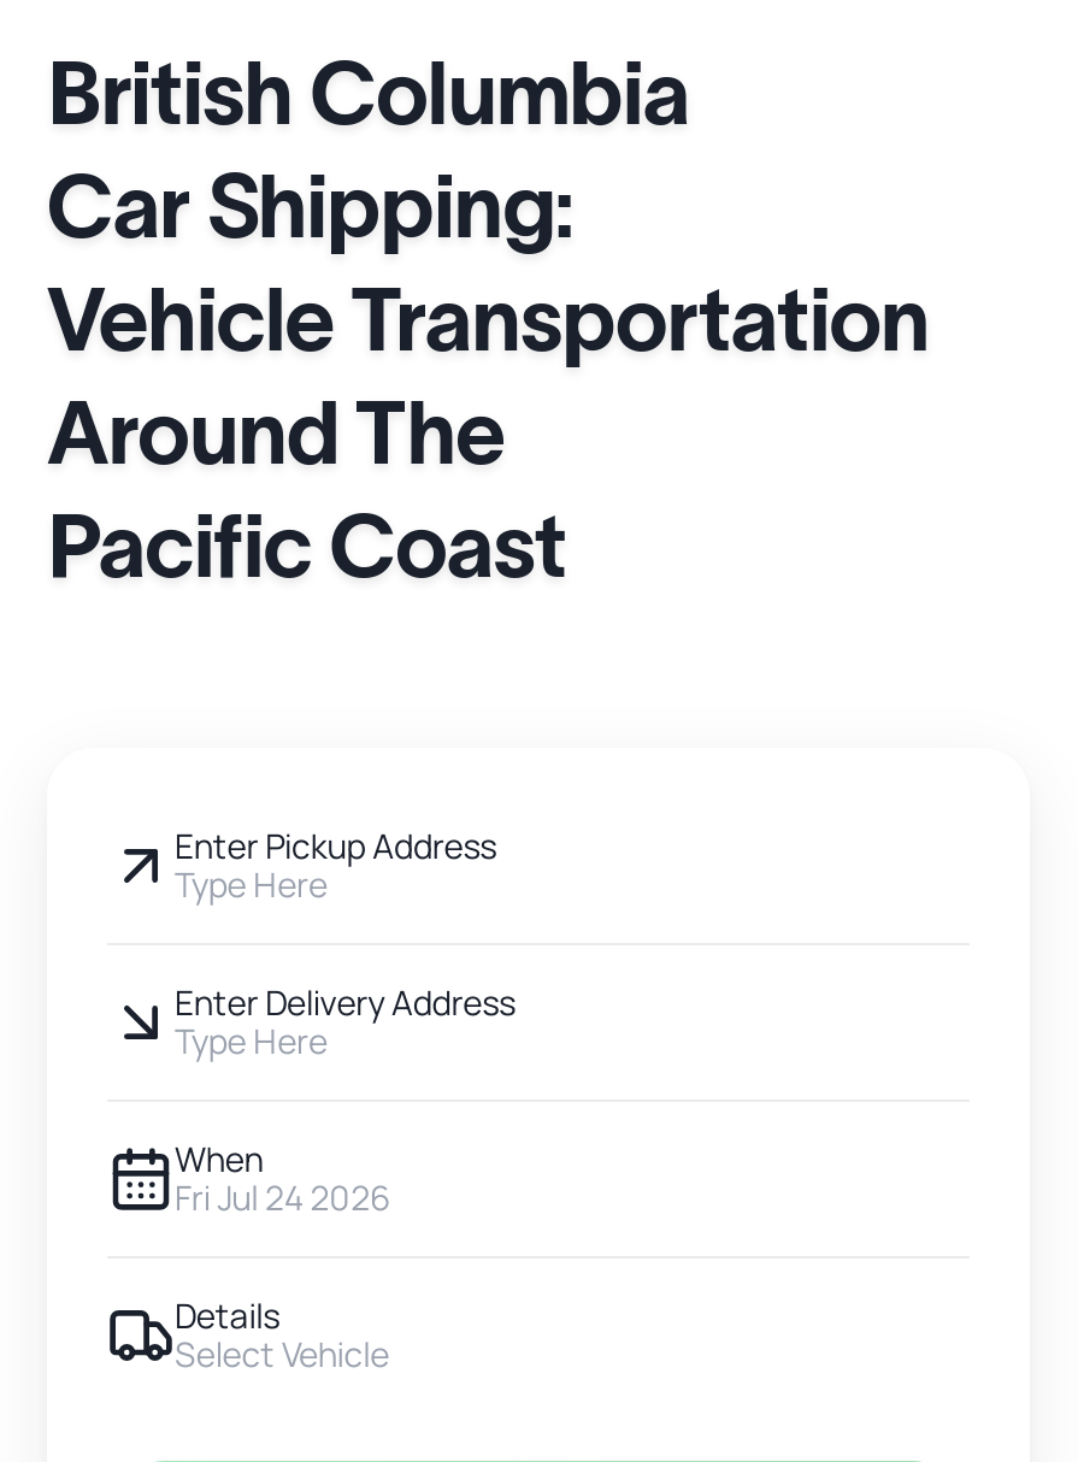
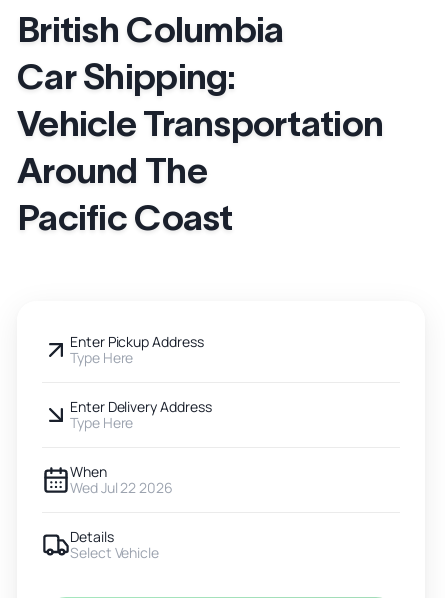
- Fri Jul 24 2026
+ Wed Jul 22 2026
